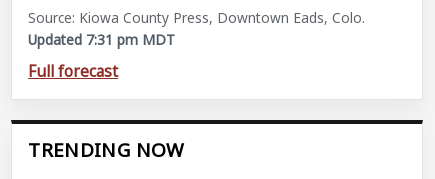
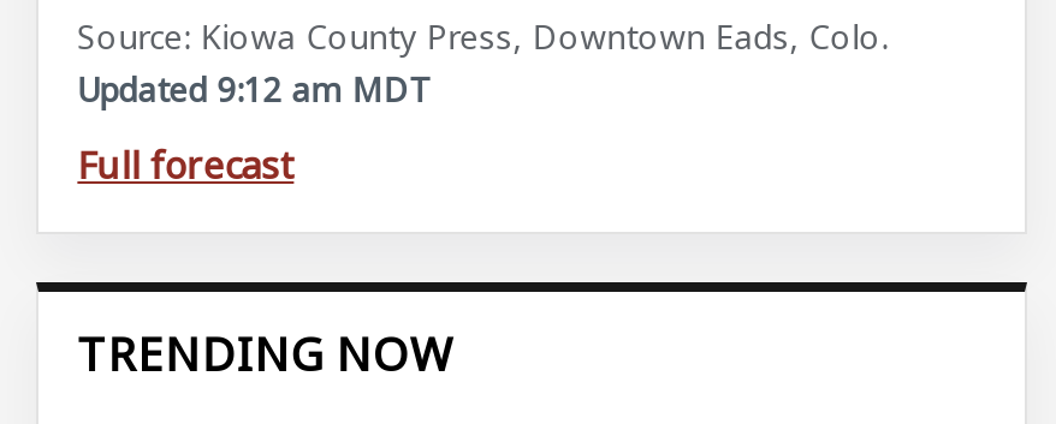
- Updated 7:31 pm MDT
+ Updated 9:12 am MDT
